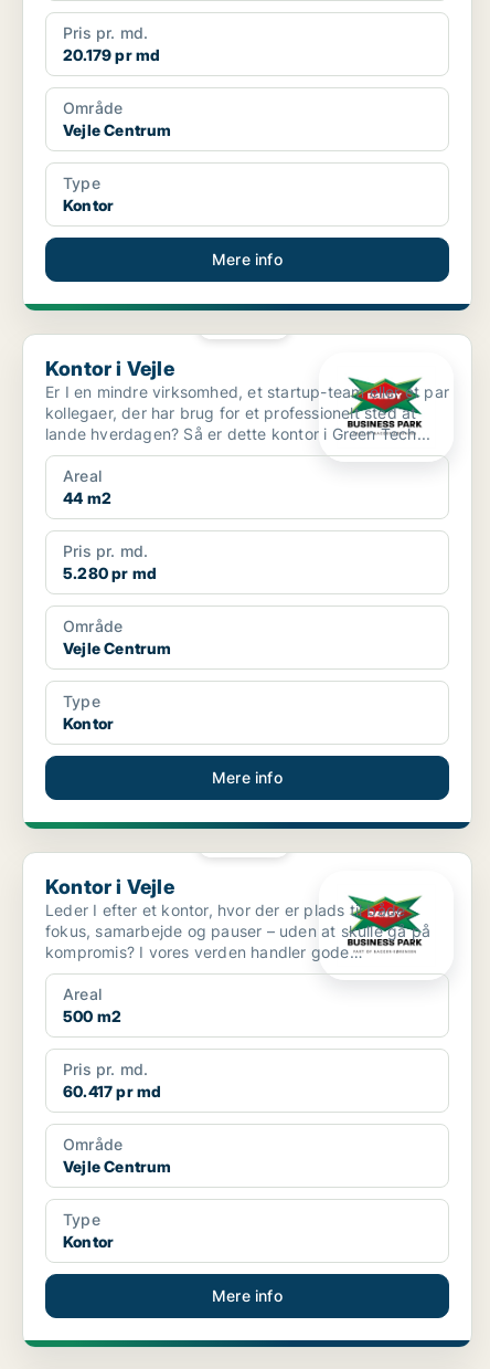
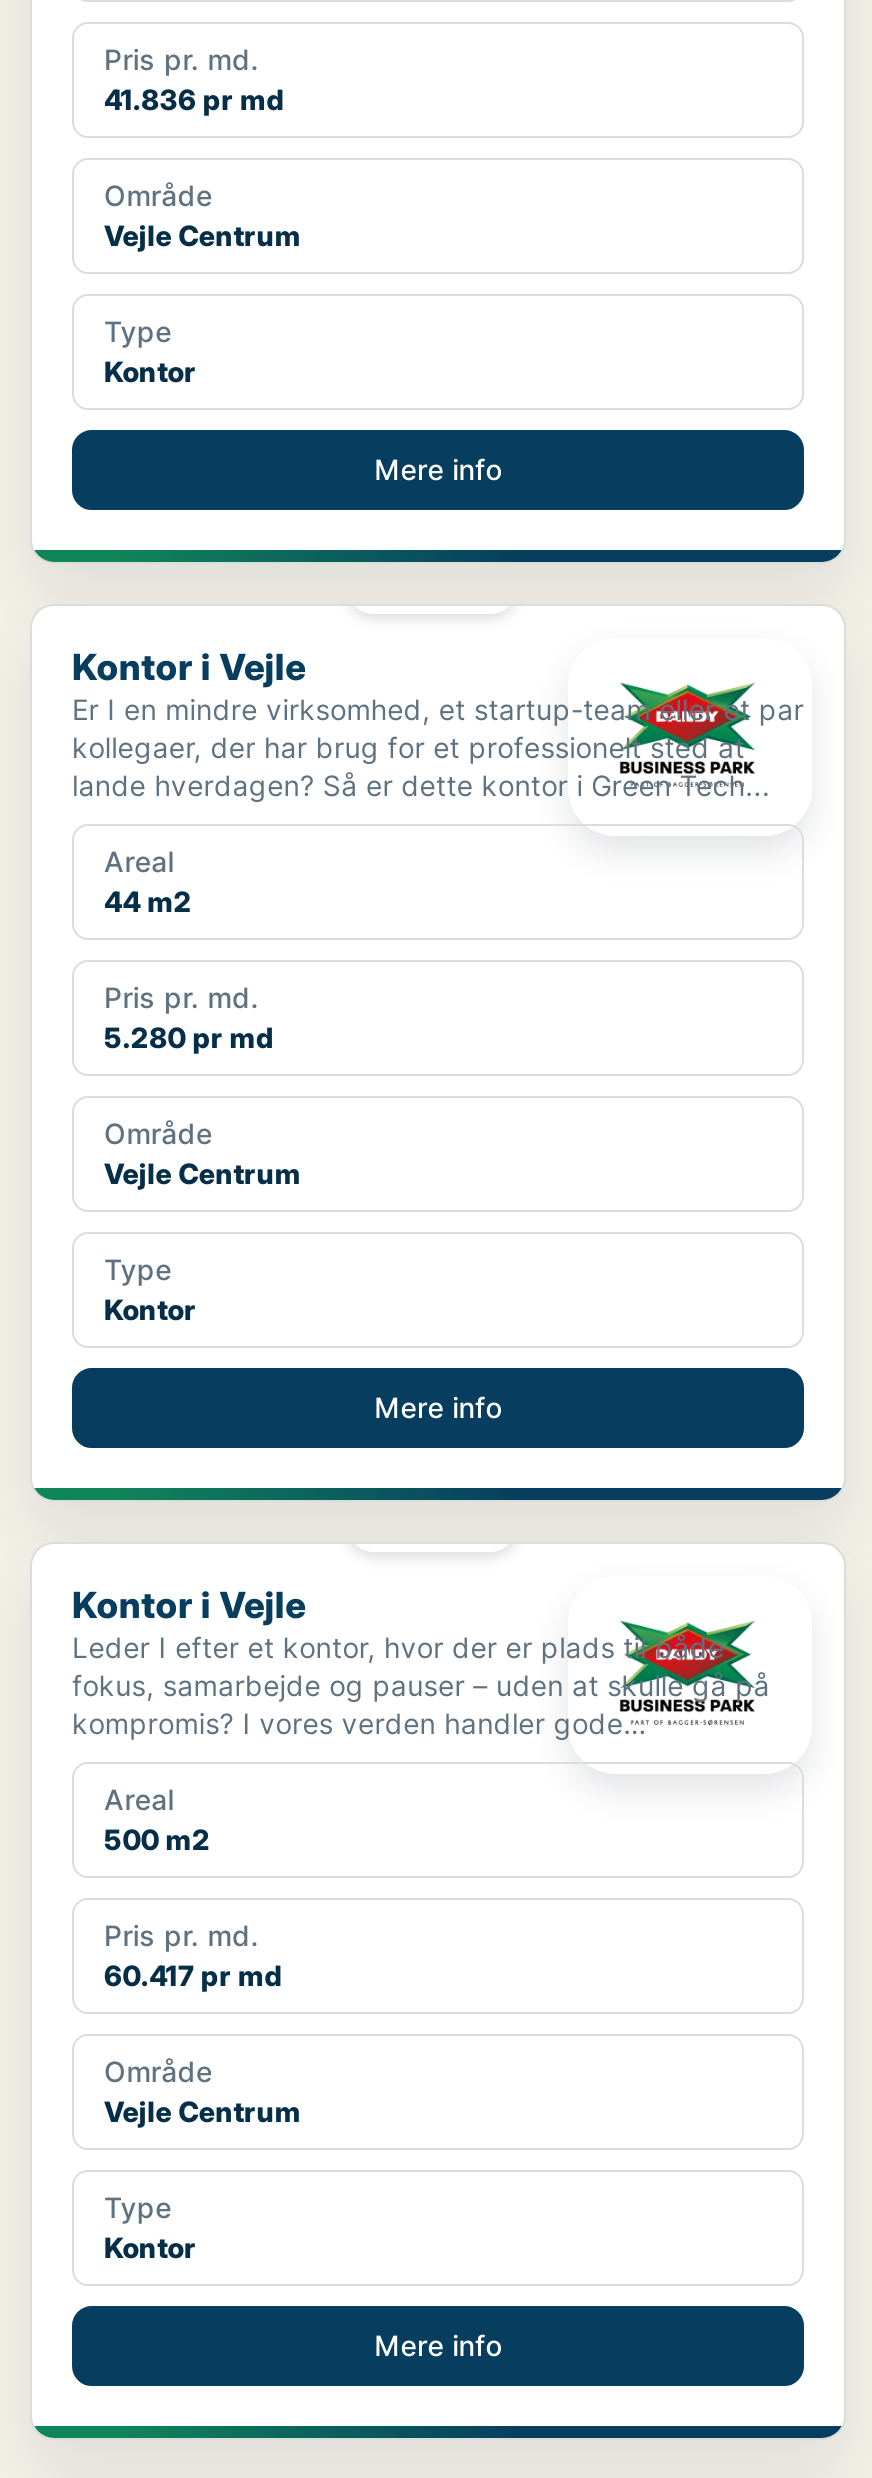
- 20.179 pr md
+ 41.836 pr md
